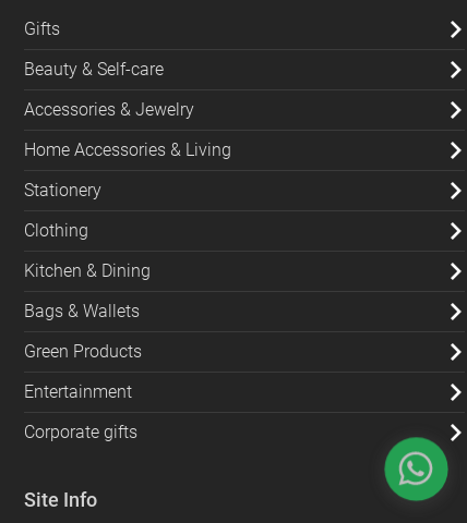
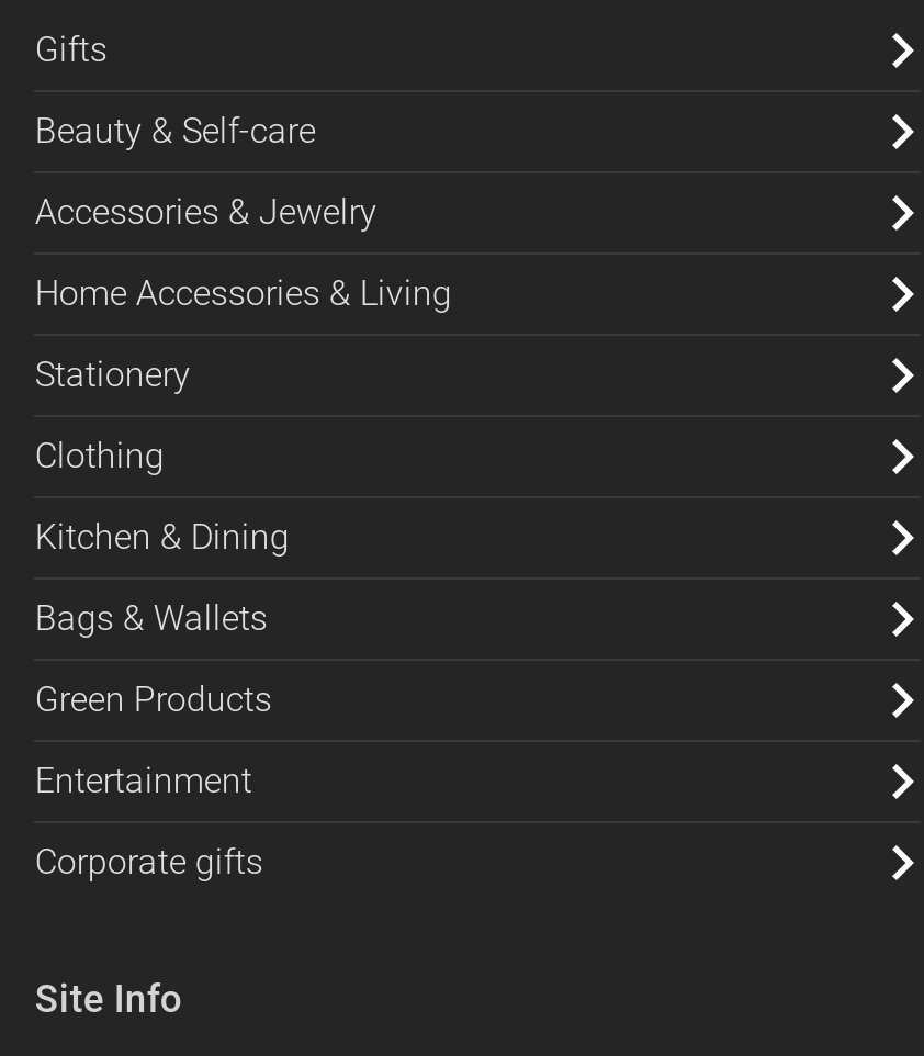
- [image]
